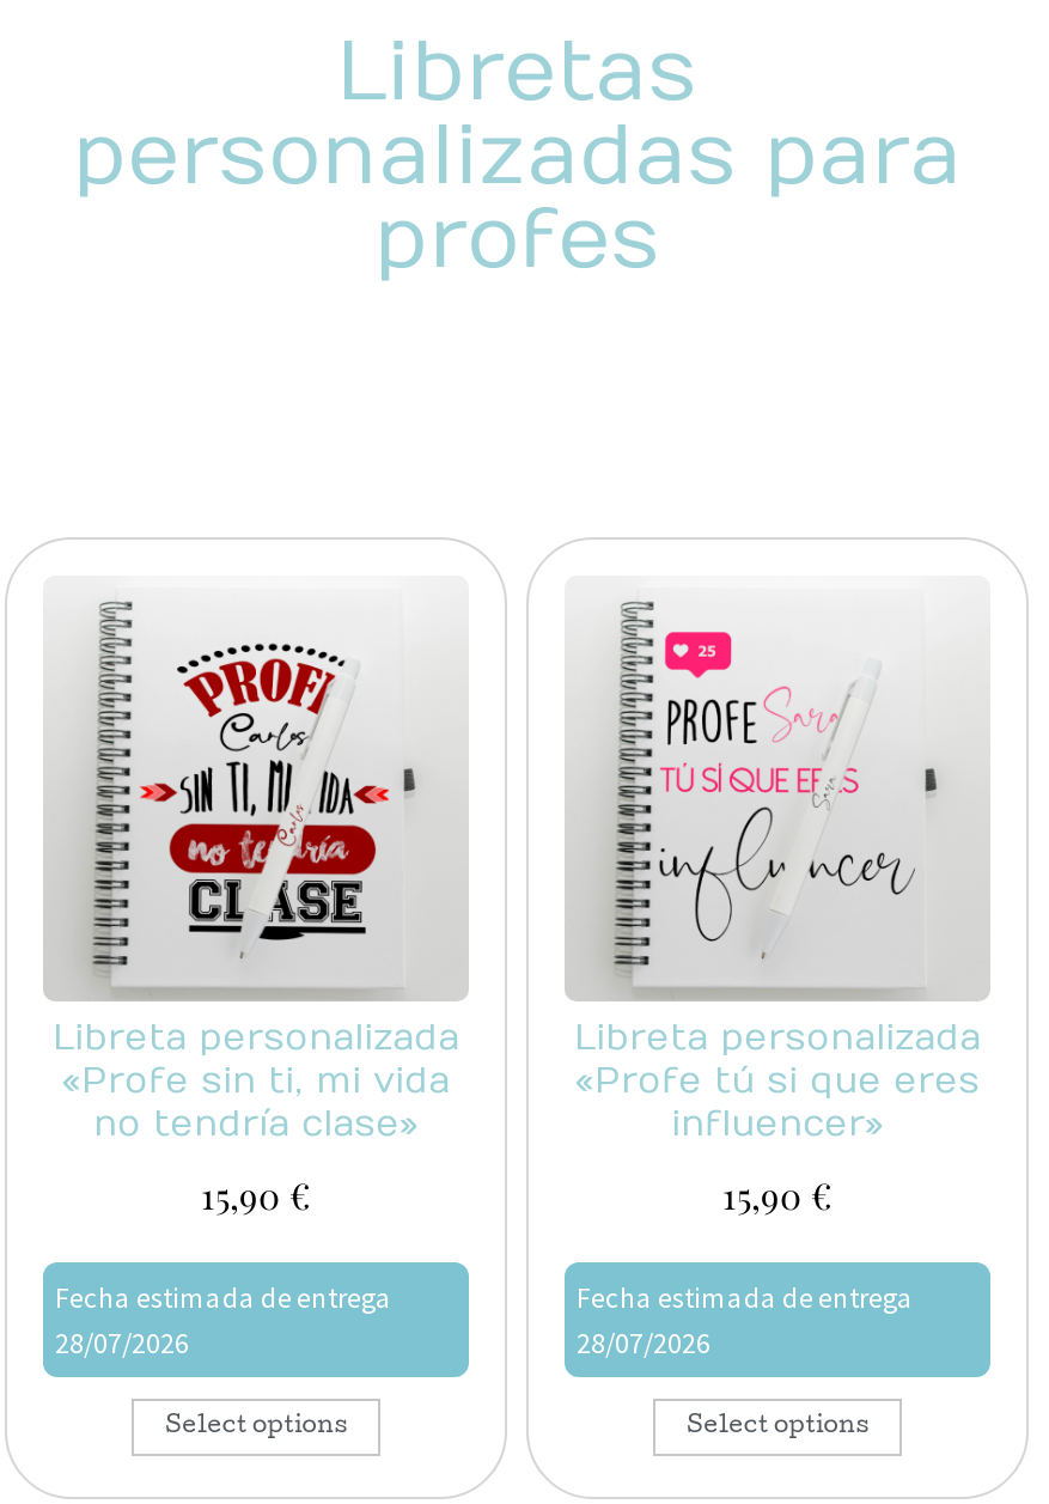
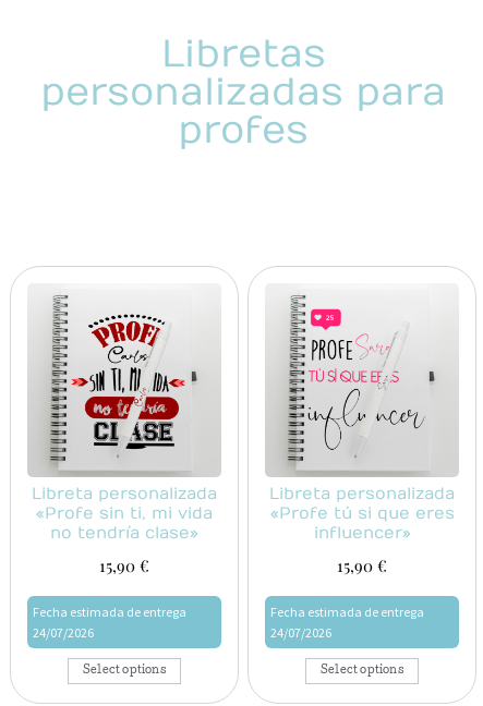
- 28/07/2026
+ 24/07/2026

- 28/07/2026
+ 24/07/2026
